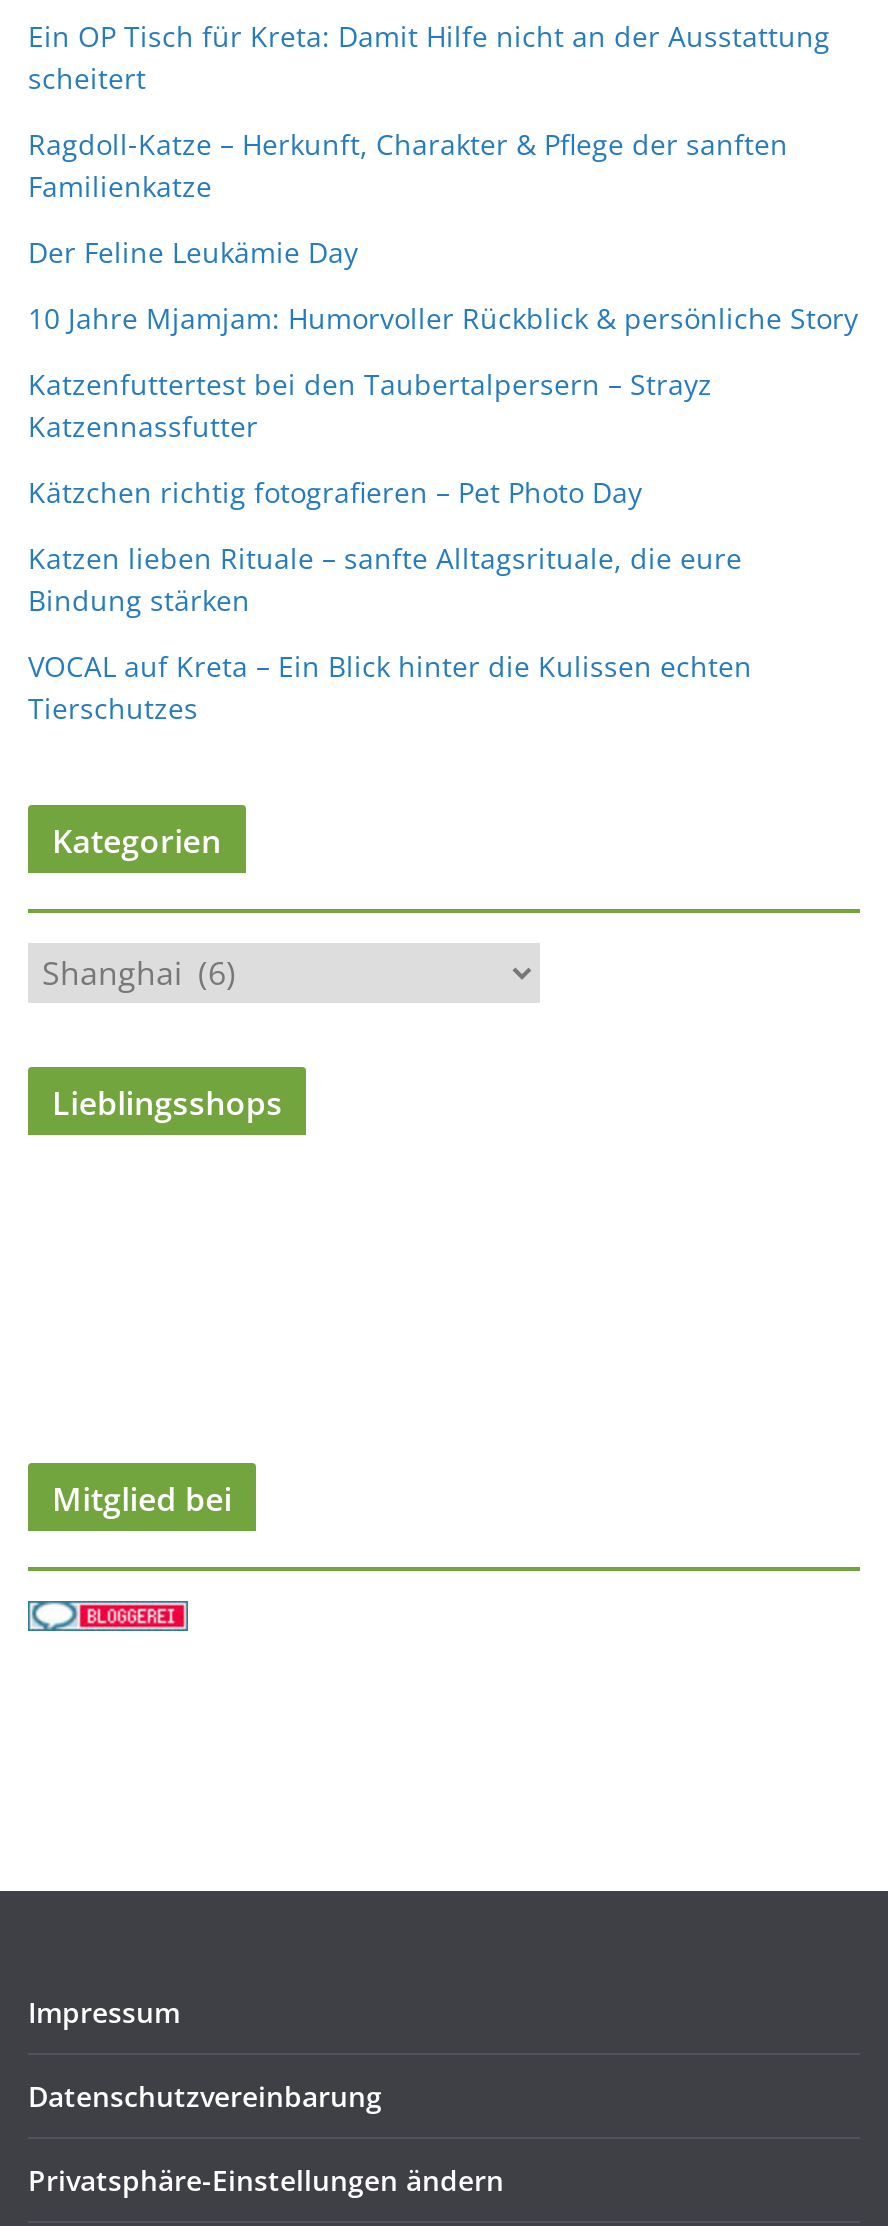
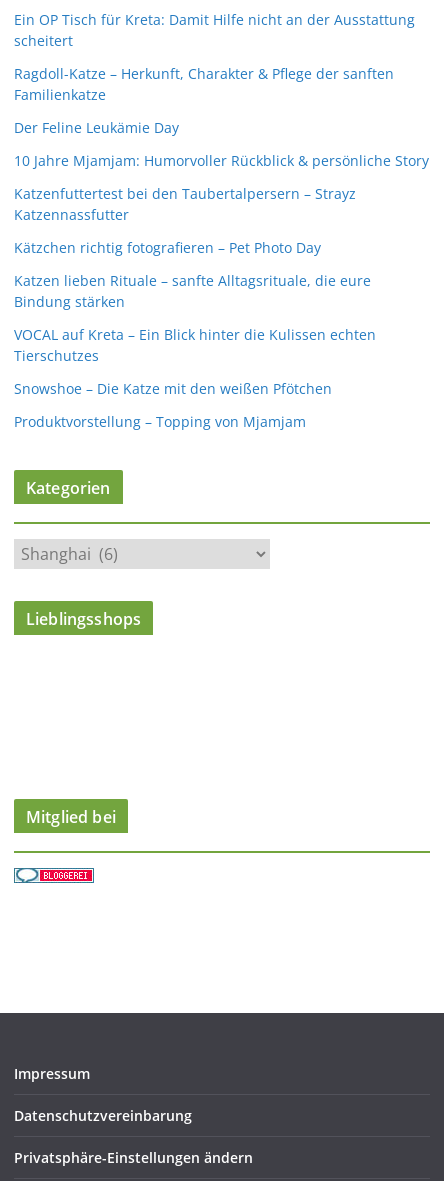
+ Snowshoe – Die Katze mit den weißen Pfötchen
+ Produktvorstellung – Topping von Mjamjam
